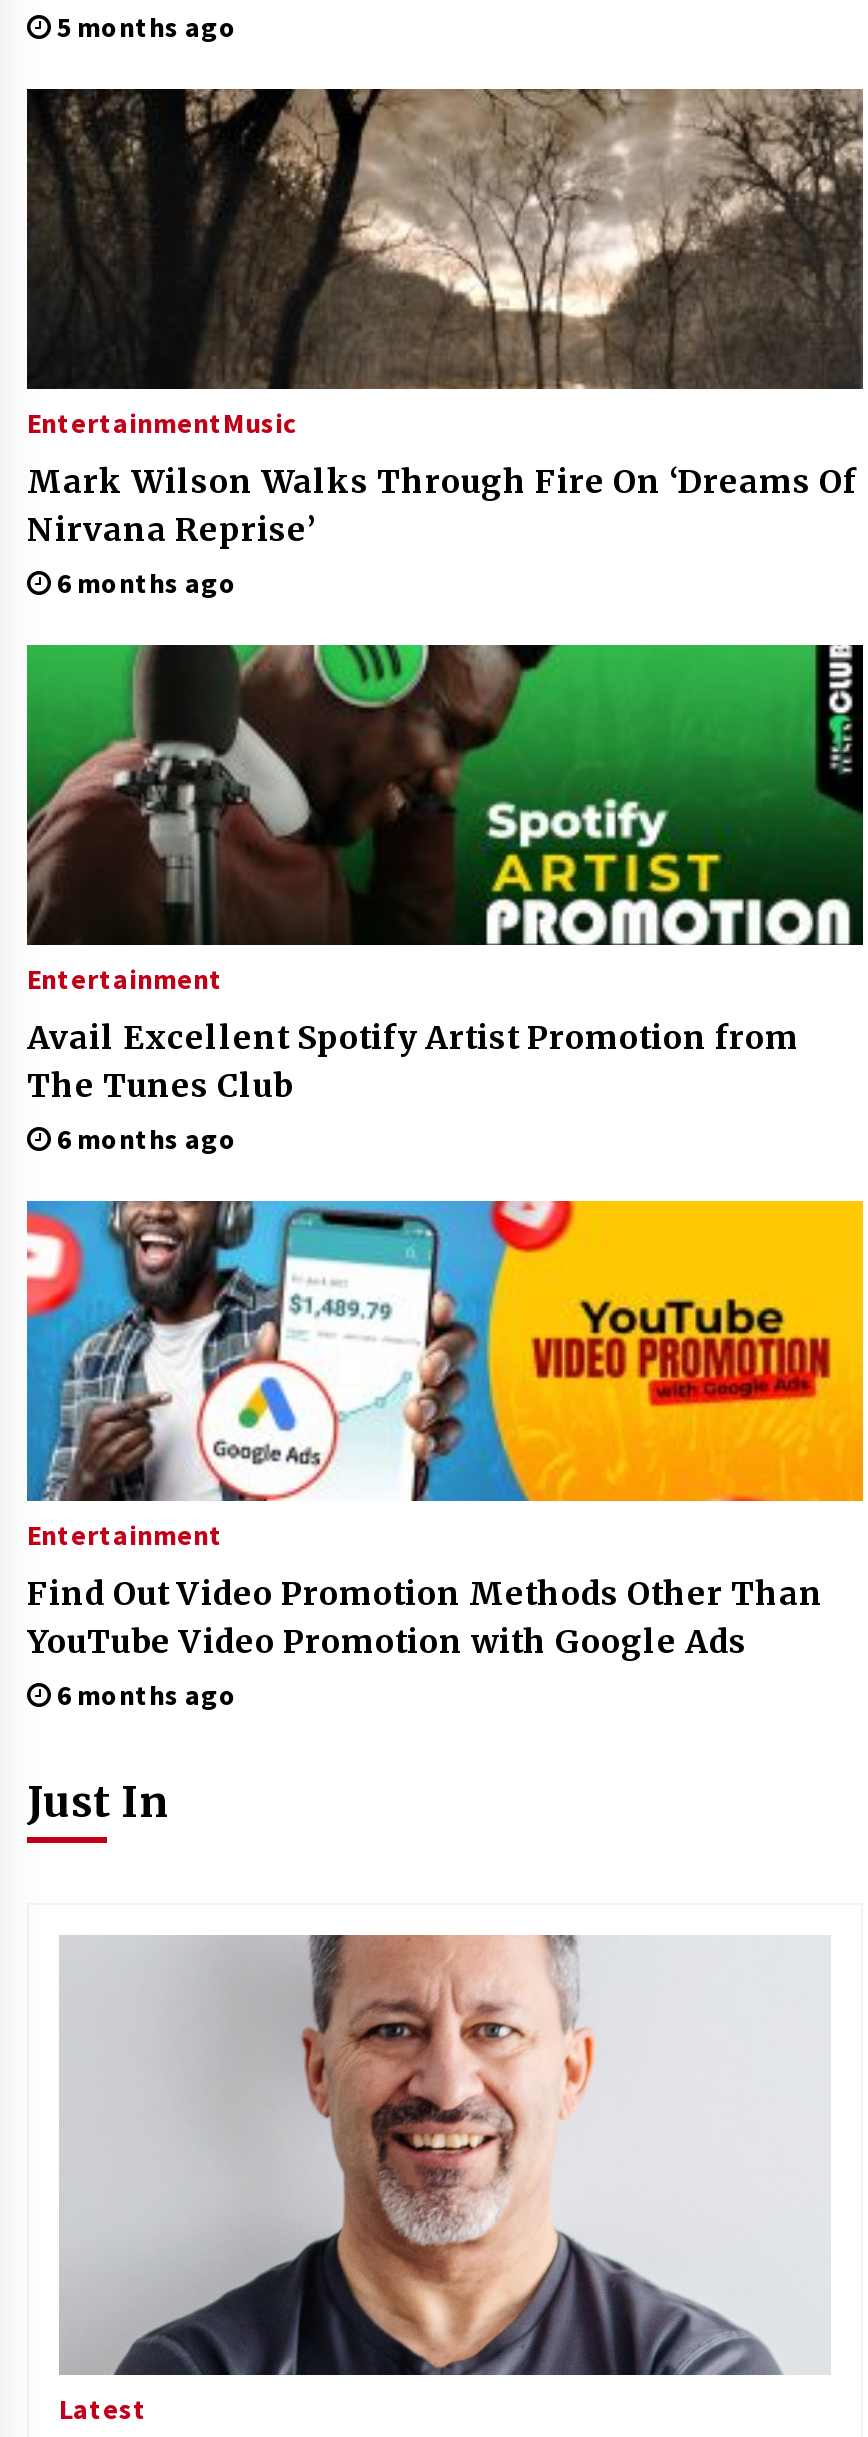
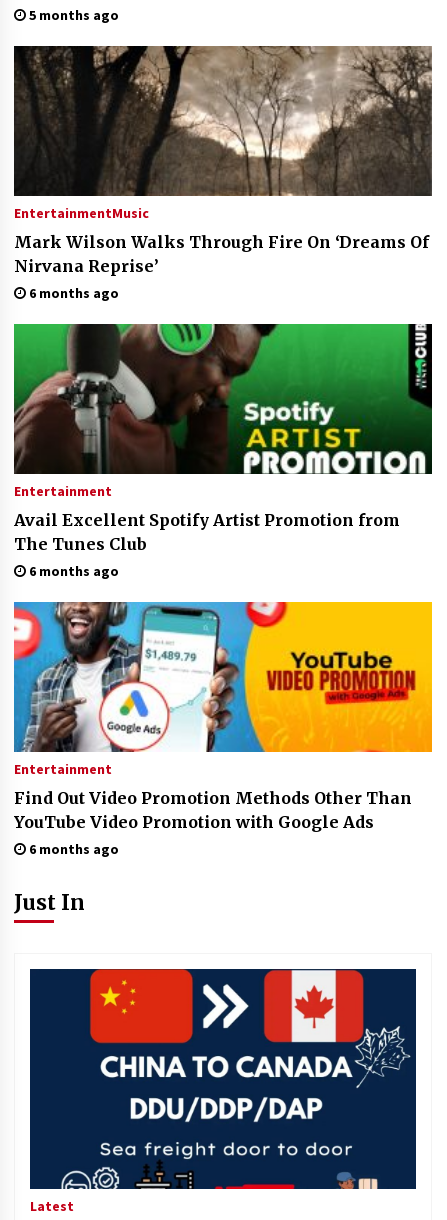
- [image]
+ [image]
